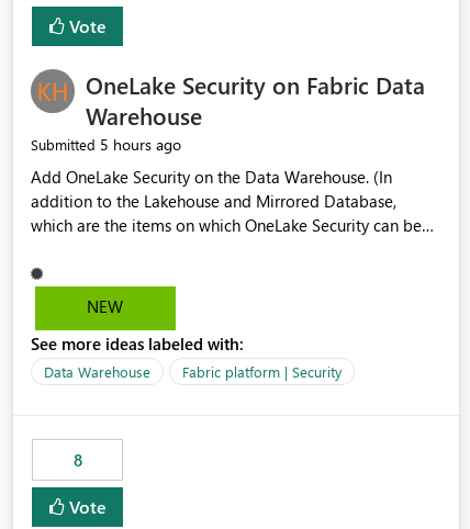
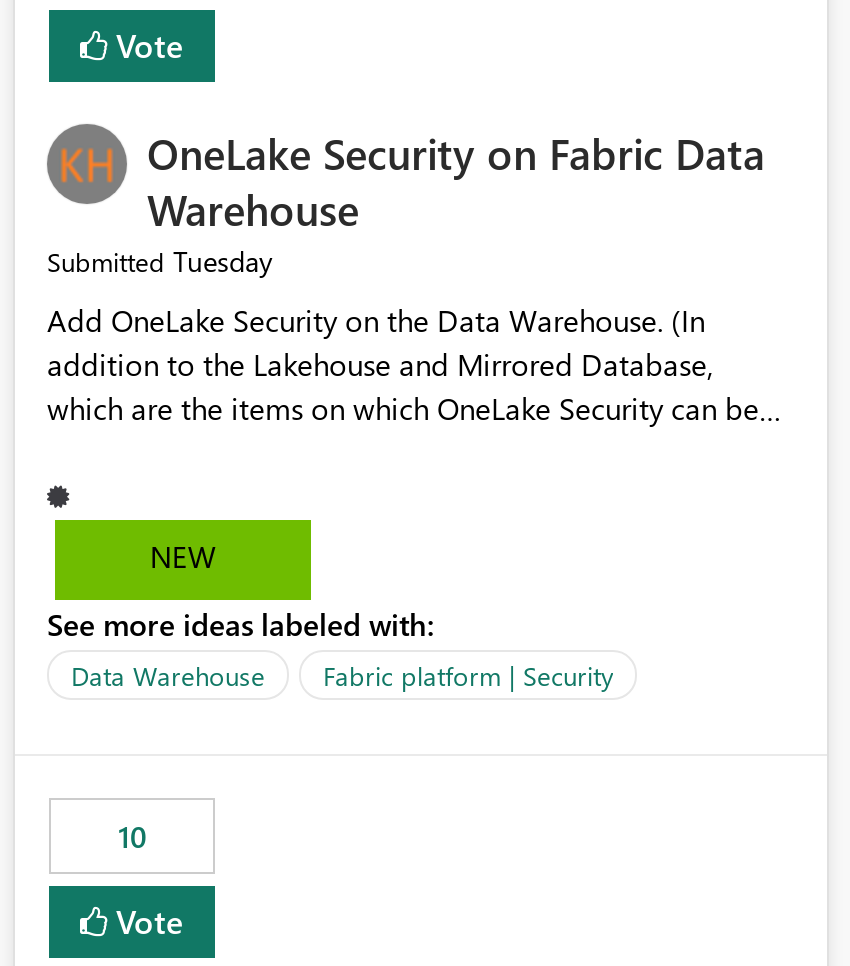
- Submitted 5 hours ago
+ Submitted Tuesday

- 8
+ 10
